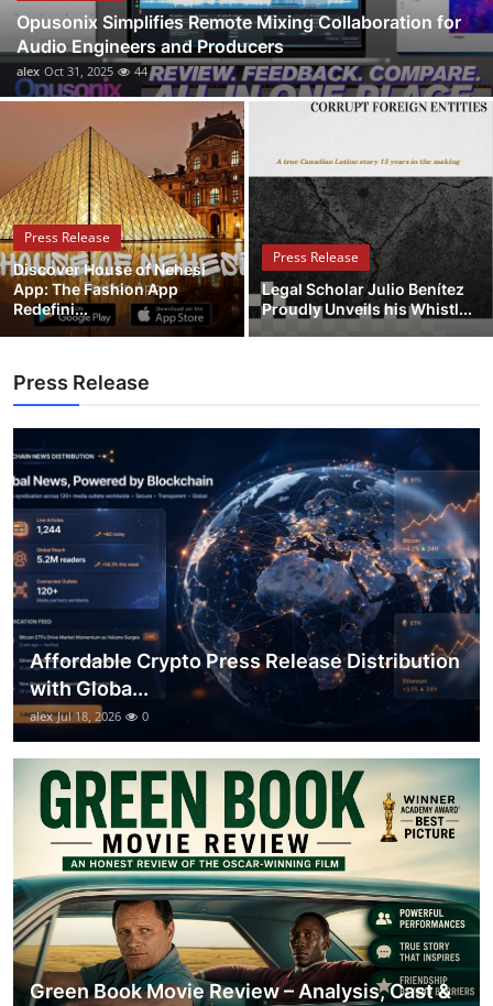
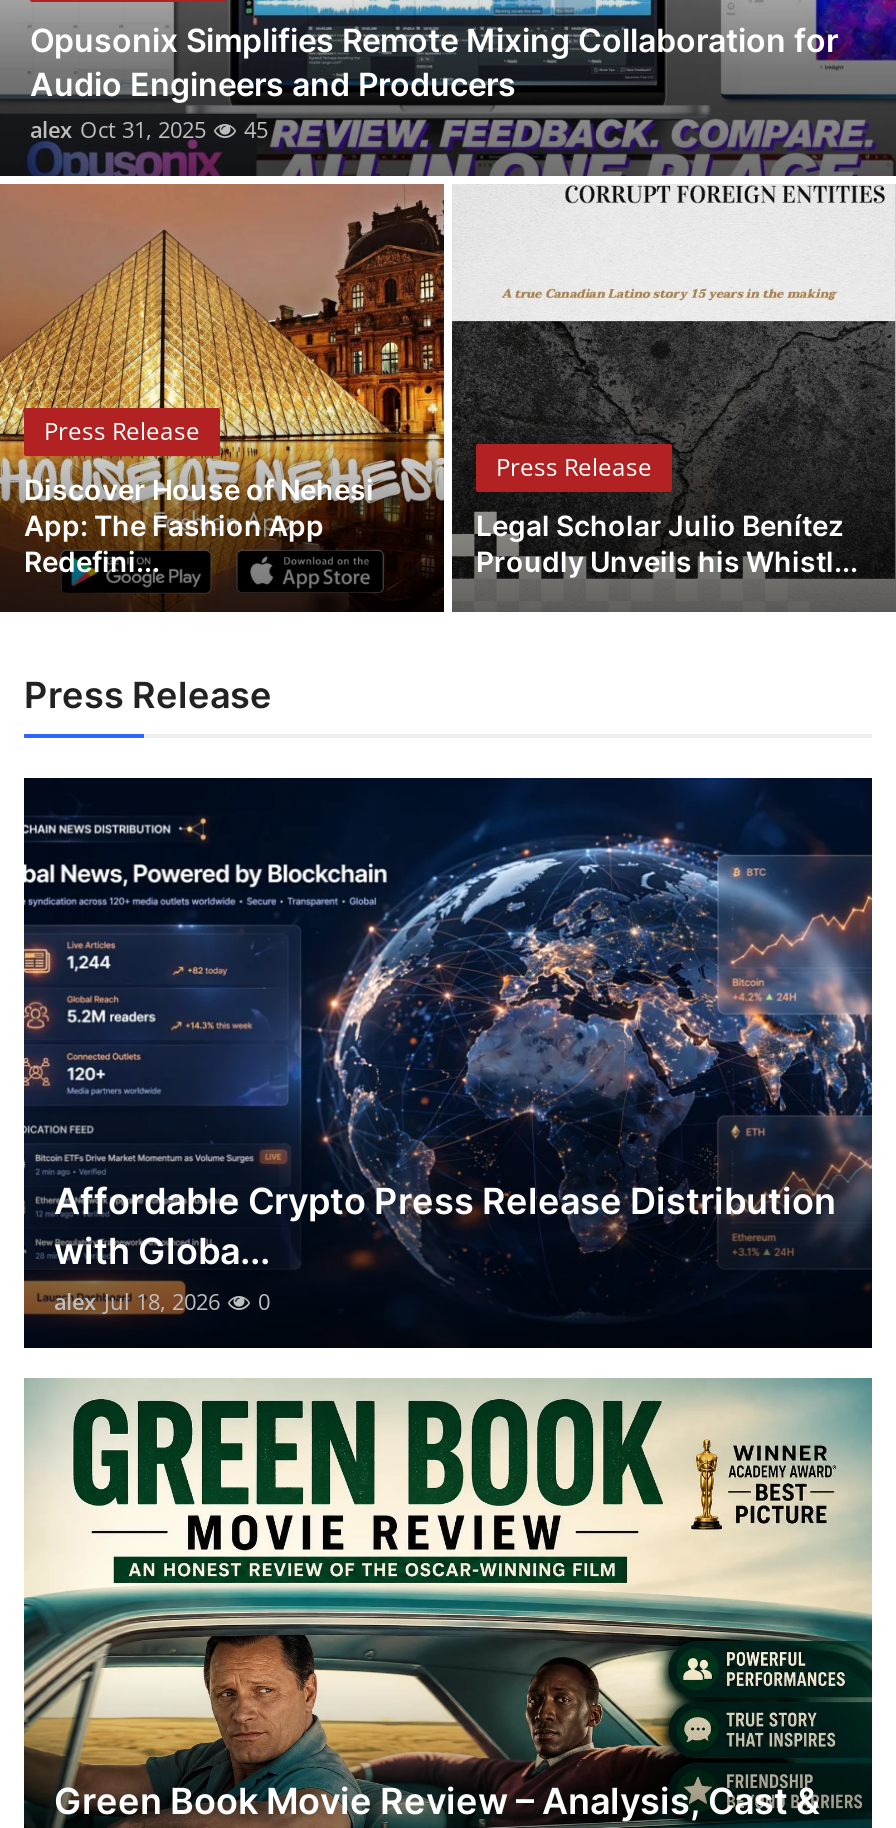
- 44
+ 45
